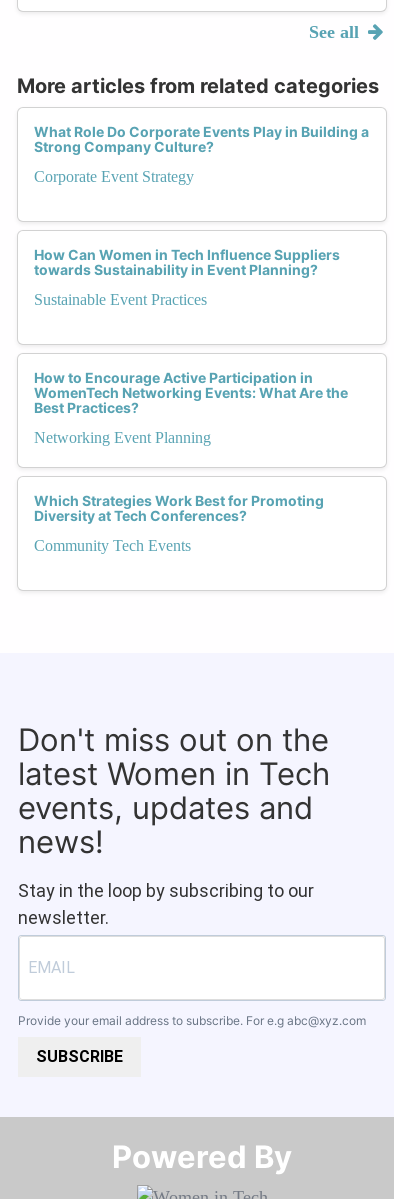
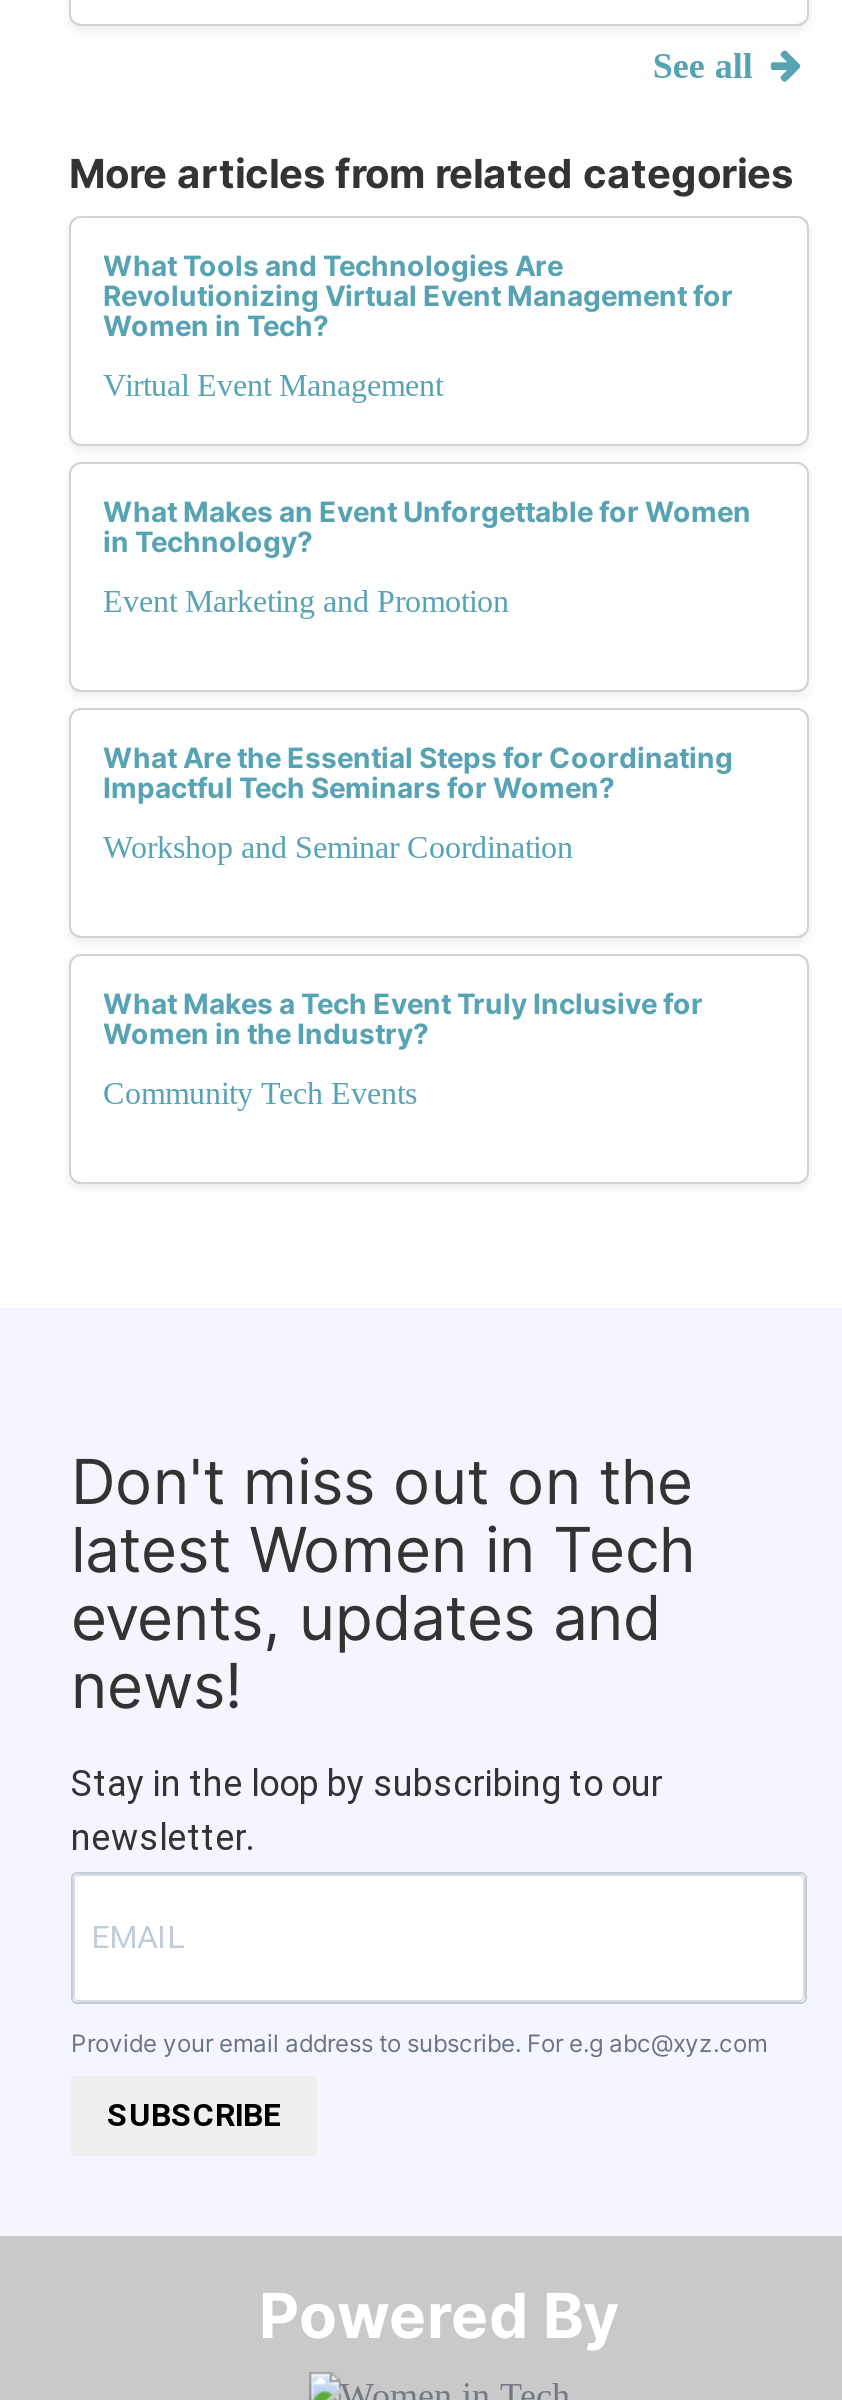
- What Role Do Corporate Events Play in Building a
- Strong Company Culture?
+ What Tools and Technologies Are
+ Revolutionizing Virtual Event Management for
+ Women in Tech?

- Corporate Event Strategy
+ Virtual Event Management

- How Can Women in Tech Influence Suppliers
- towards Sustainability in Event Planning?
+ What Makes an Event Unforgettable for Women
+ in Technology?

- Sustainable Event Practices
+ Event Marketing and Promotion

- How to Encourage Active Participation in
- WomenTech Networking Events: What Are the
- Best Practices?
+ What Are the Essential Steps for Coordinating
+ Impactful Tech Seminars for Women?

- Networking Event Planning
+ Workshop and Seminar Coordination

- Which Strategies Work Best for Promoting
- Diversity at Tech Conferences?
+ What Makes a Tech Event Truly Inclusive for
+ Women in the Industry?
